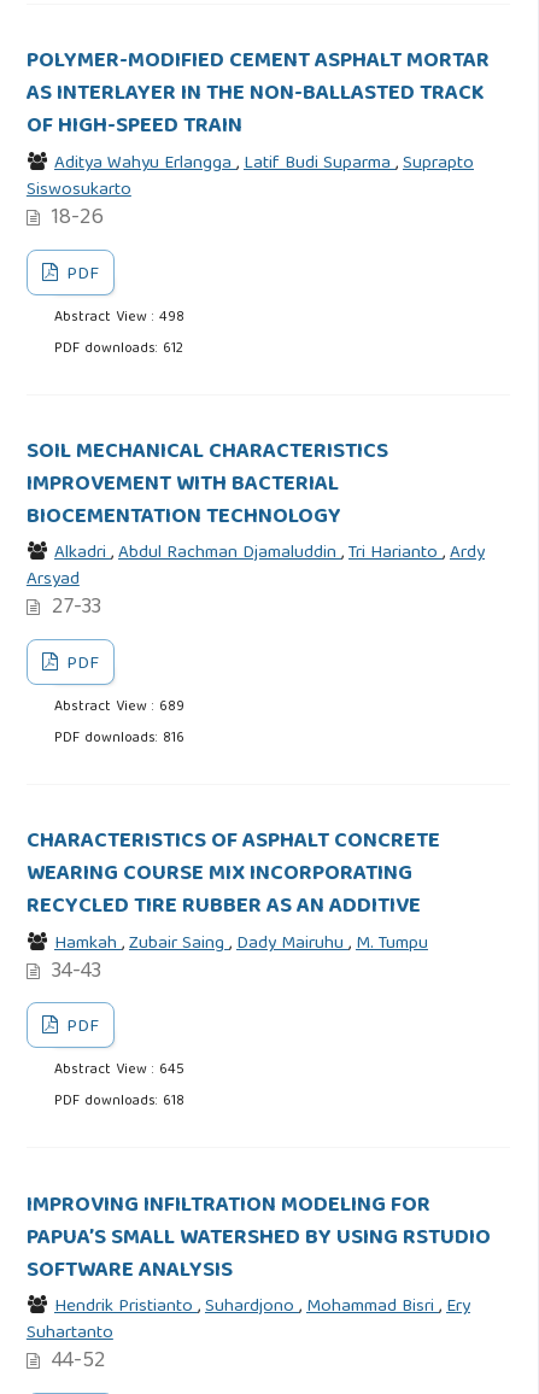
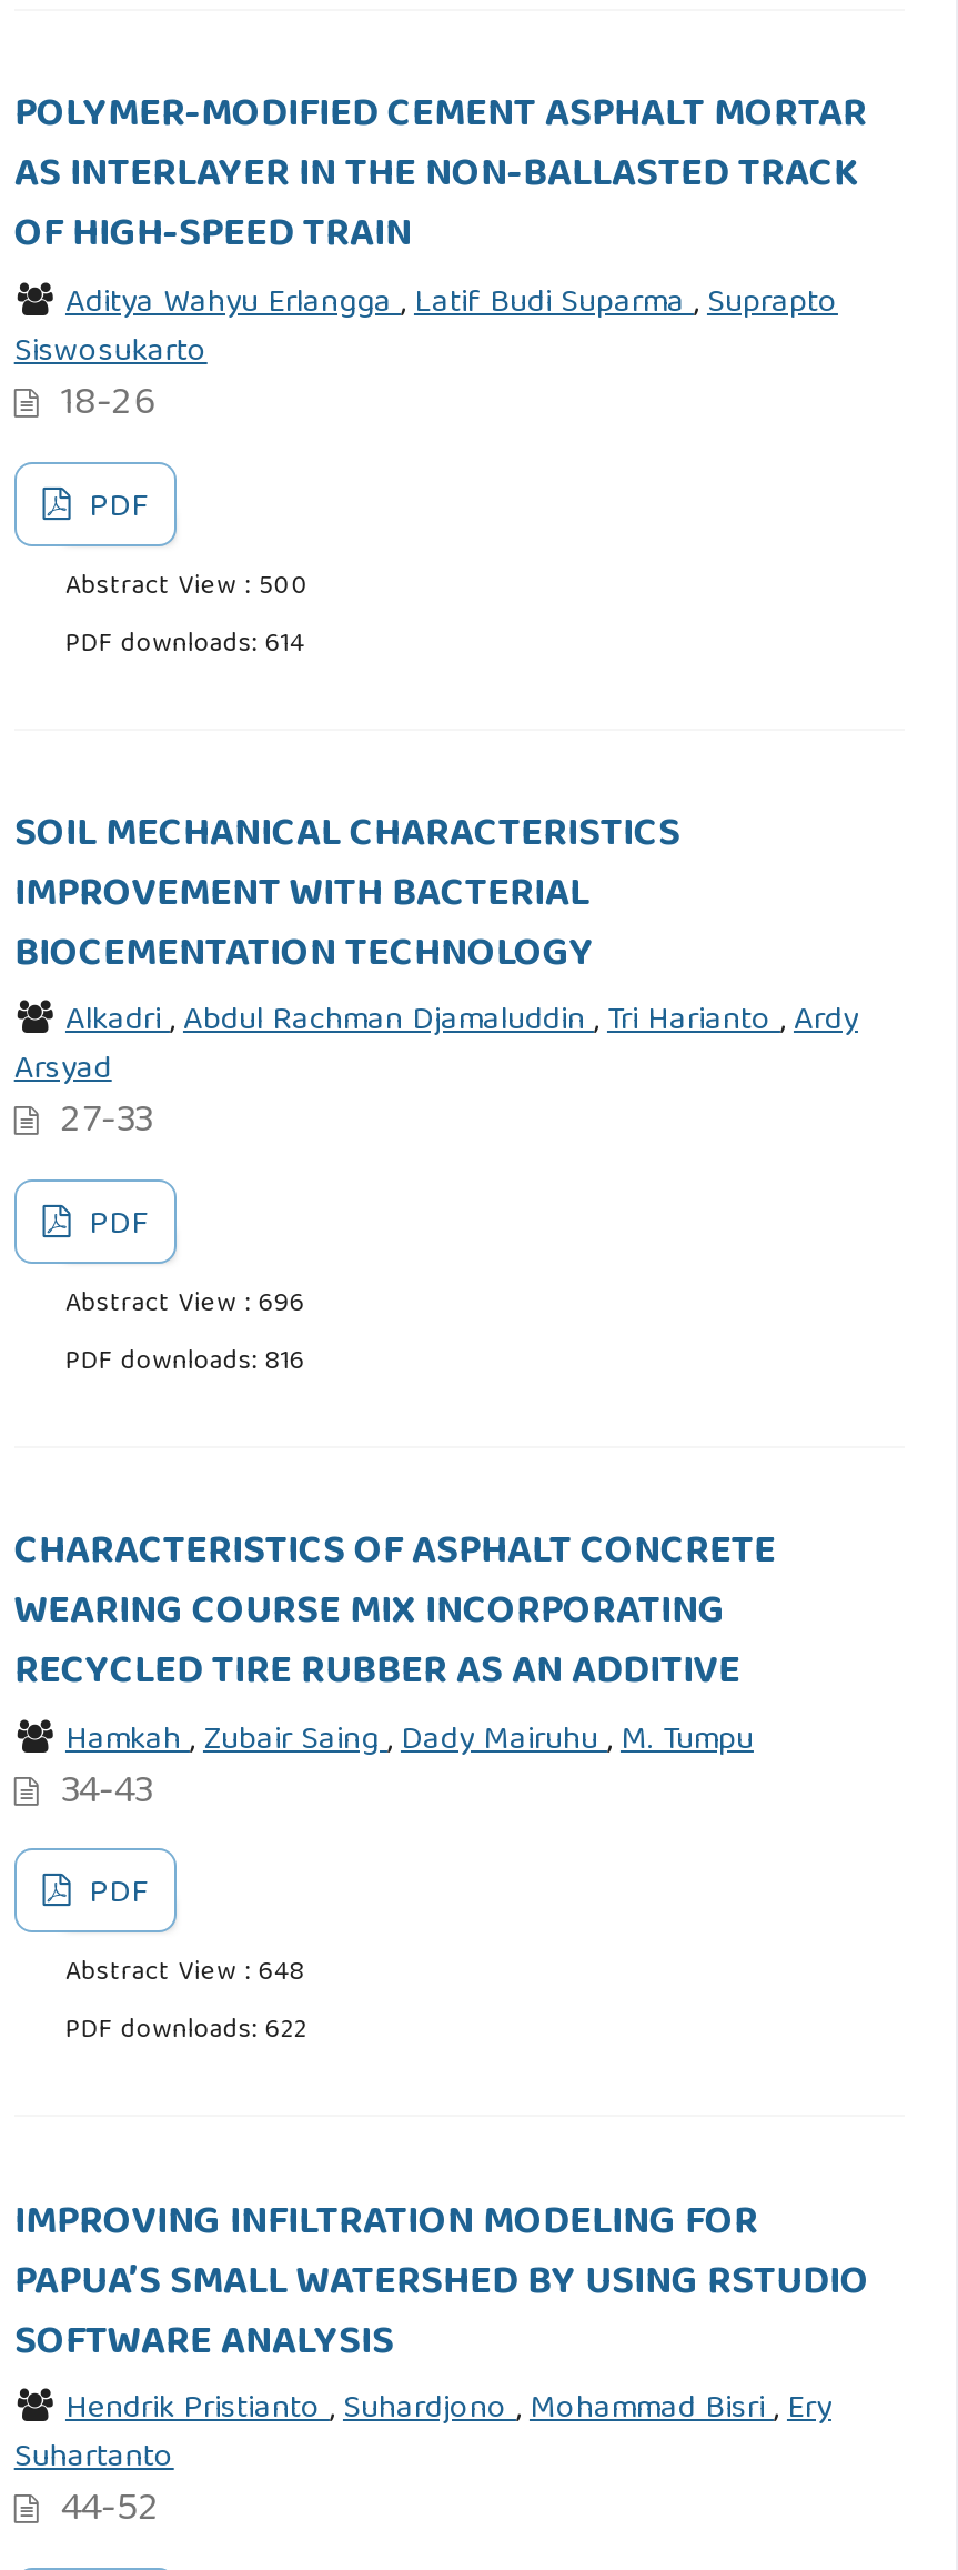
- Abstract View : 498
+ Abstract View : 500

- PDF downloads: 612
+ PDF downloads: 614

- Abstract View : 689
+ Abstract View : 696

- Abstract View : 645
+ Abstract View : 648

- PDF downloads: 618
+ PDF downloads: 622
